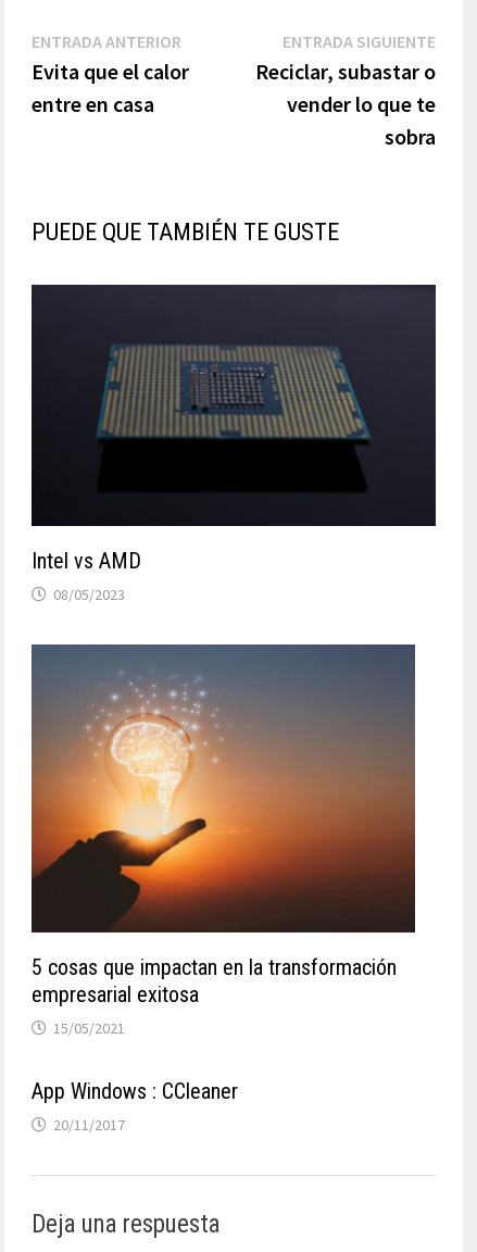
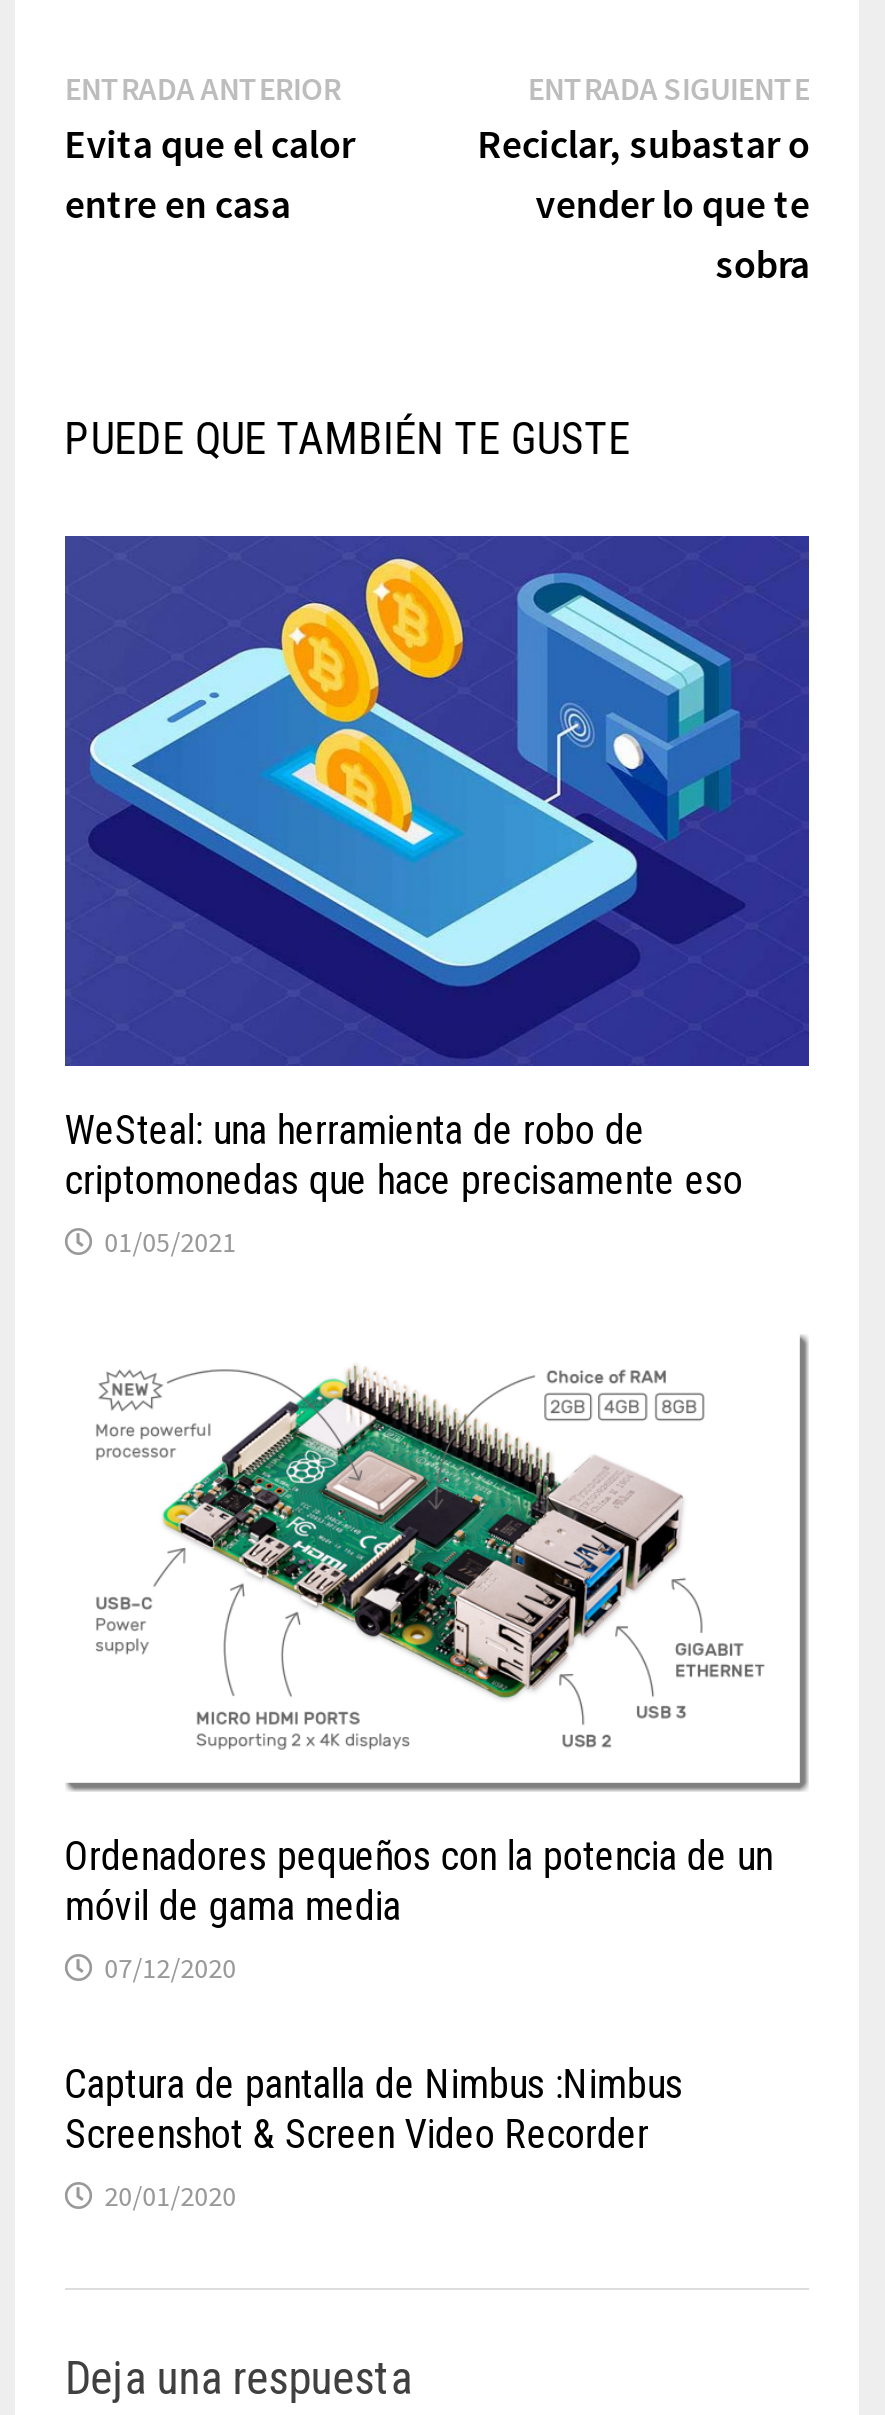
- [image]
- Intel vs AMD
- 08/05/2023
+ [image]
+ WeSteal: una herramienta de robo de
+ criptomonedas que hace precisamente eso
+ 01/05/2021

- [image]
- 5 cosas que impactan en la transformación
- empresarial exitosa
- 15/05/2021
+ [image]
+ Ordenadores pequeños con la potencia de un
+ móvil de gama media
+ 07/12/2020

- App Windows : CCleaner
- 20/11/2017
+ Captura de pantalla de Nimbus :Nimbus
+ Screenshot & Screen Video Recorder
+ 20/01/2020
